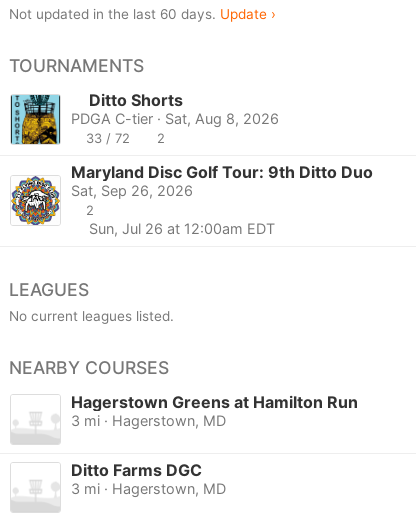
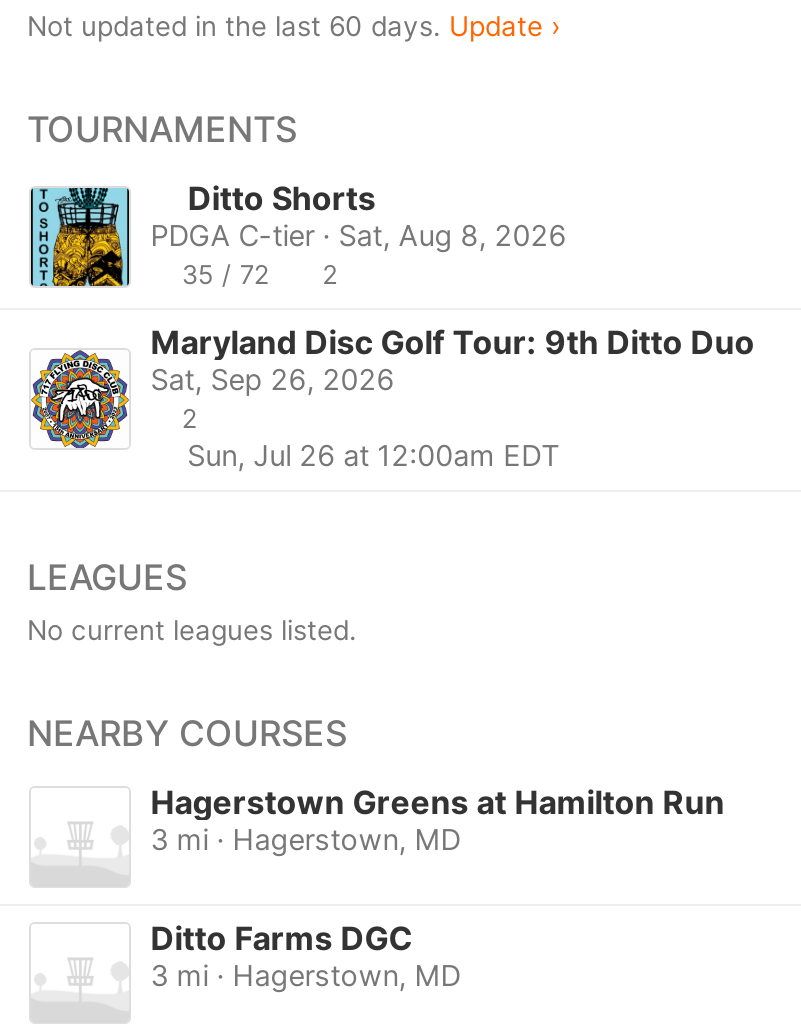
- 33 / 72 2
+ 35 / 72 2
